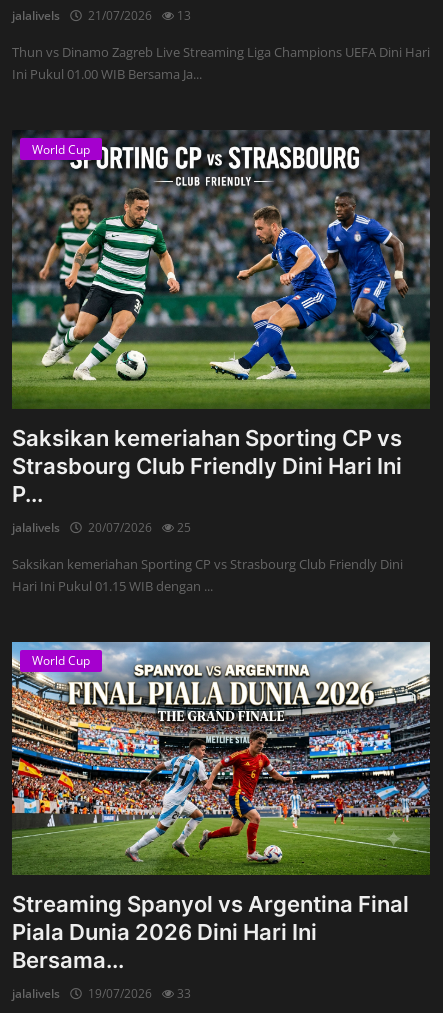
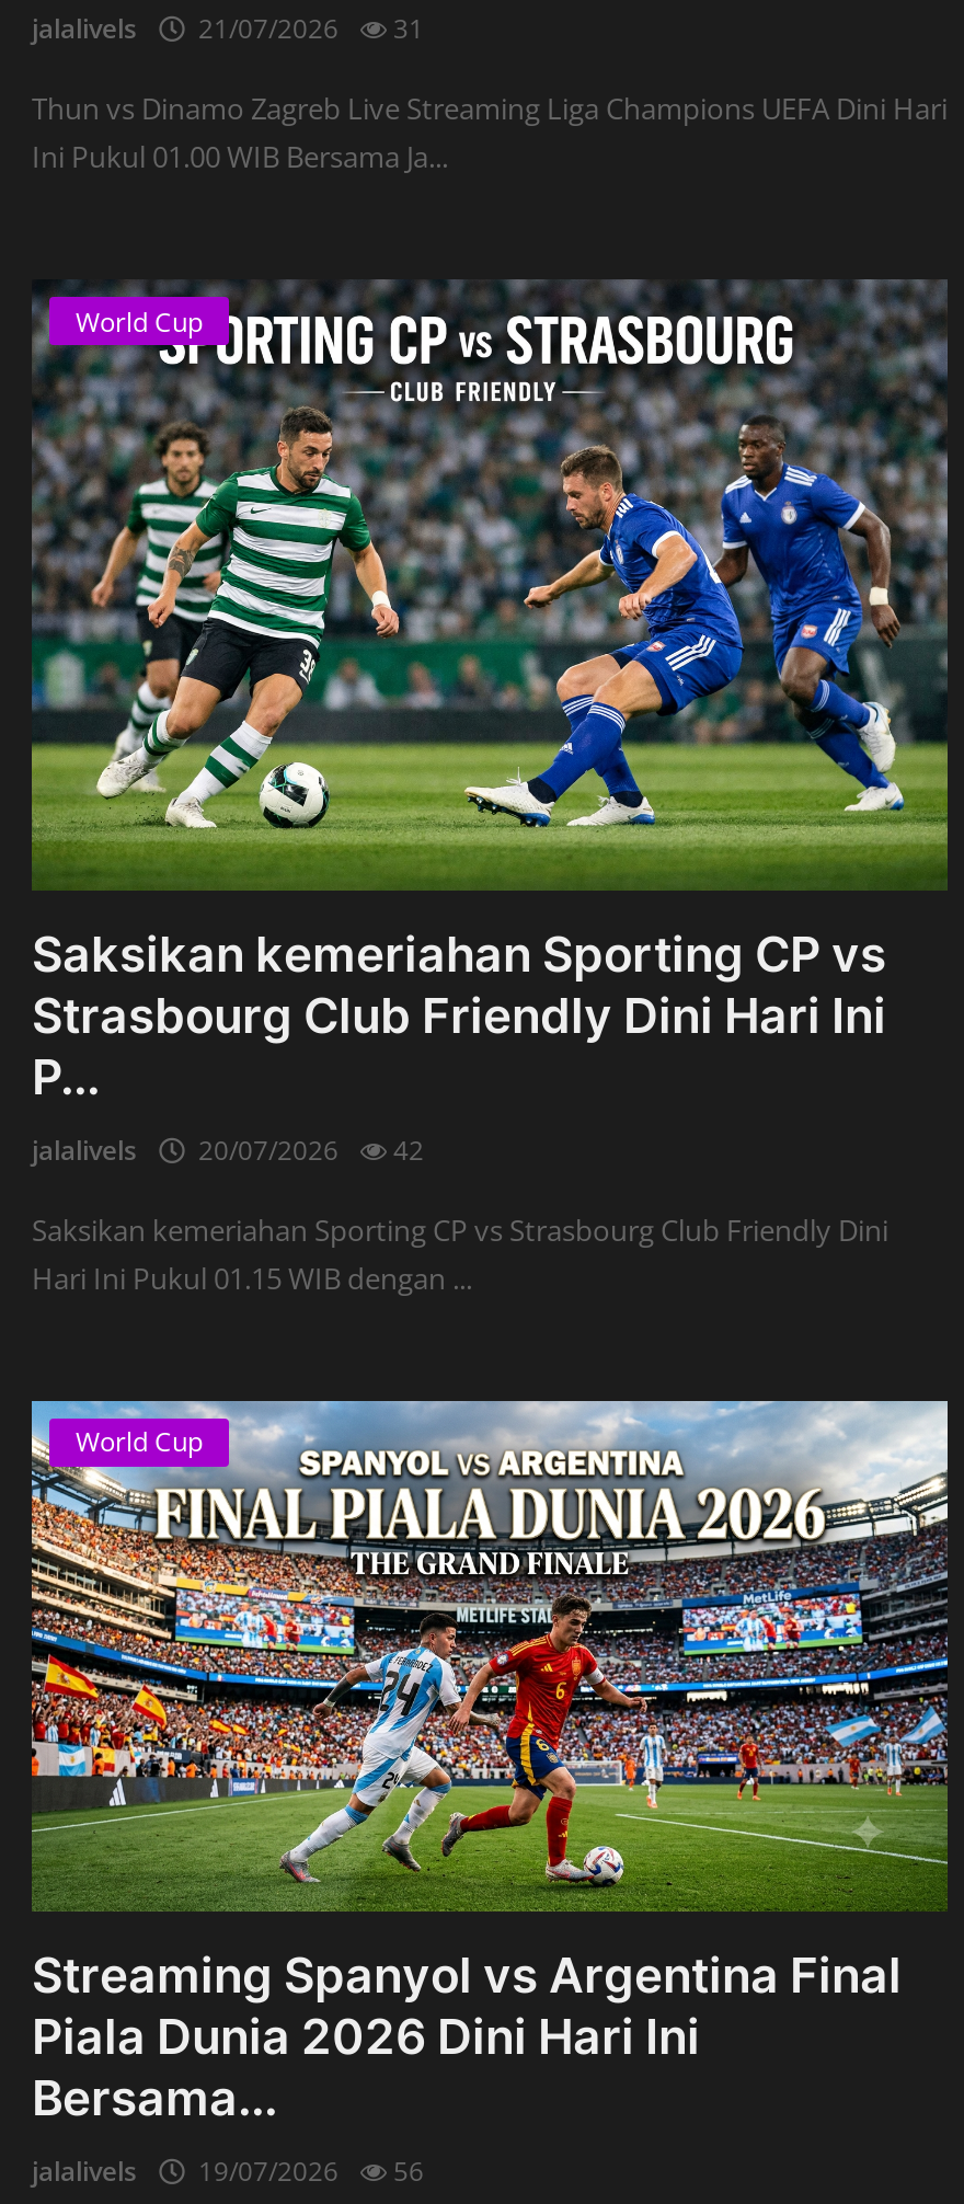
- jalalivels 21/07/2026 13
+ jalalivels 21/07/2026 31

- jalalivels 20/07/2026 25
+ jalalivels 20/07/2026 42

- jalalivels 19/07/2026 33
+ jalalivels 19/07/2026 56
